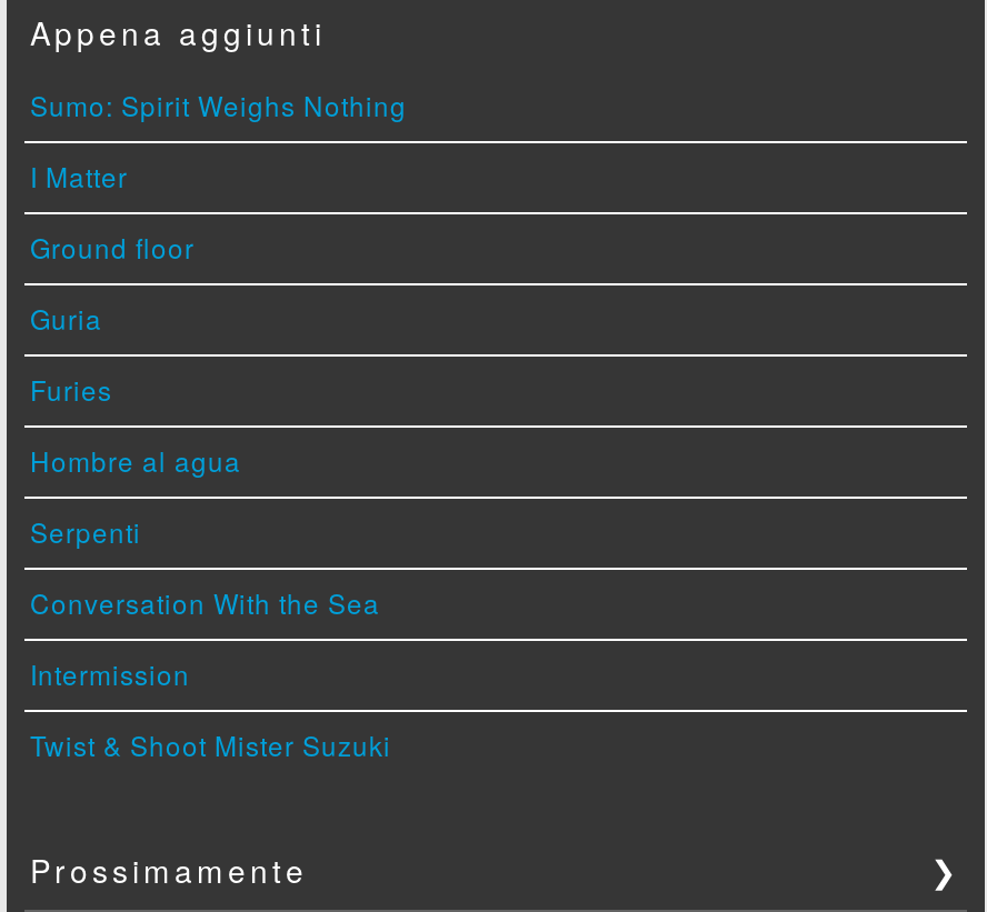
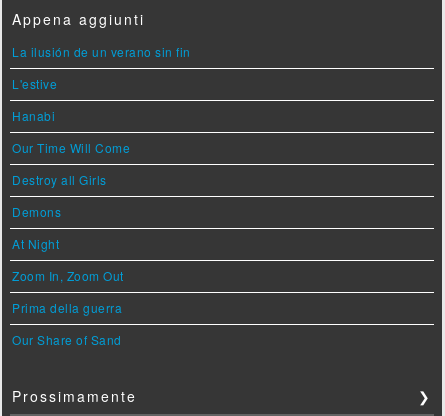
- Sumo: Spirit Weighs Nothing
+ La ilusión de un verano sin fin

- I Matter
+ L'estive

- Ground floor
+ Hanabi

- Guria
+ Our Time Will Come

- Furies
+ Destroy all Girls

- Hombre al agua
+ Demons

- Serpenti
+ At Night

- Conversation With the Sea
+ Zoom In, Zoom Out

- Intermission
+ Prima della guerra

- Twist & Shoot Mister Suzuki
+ Our Share of Sand
